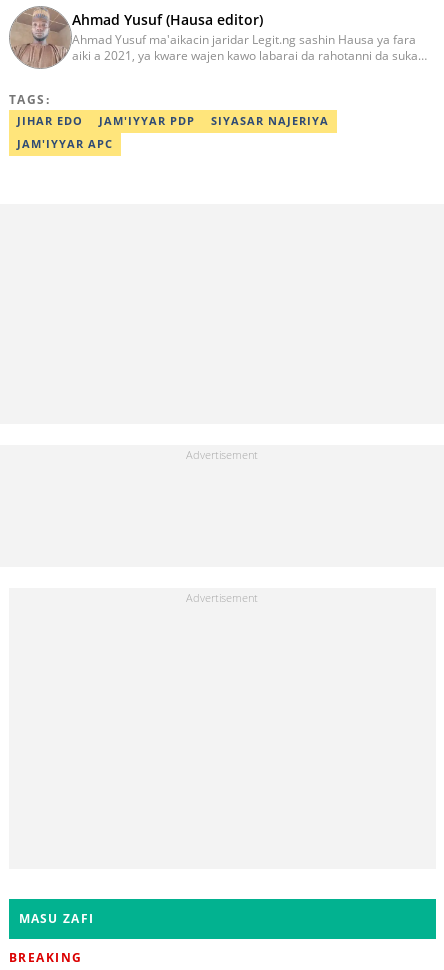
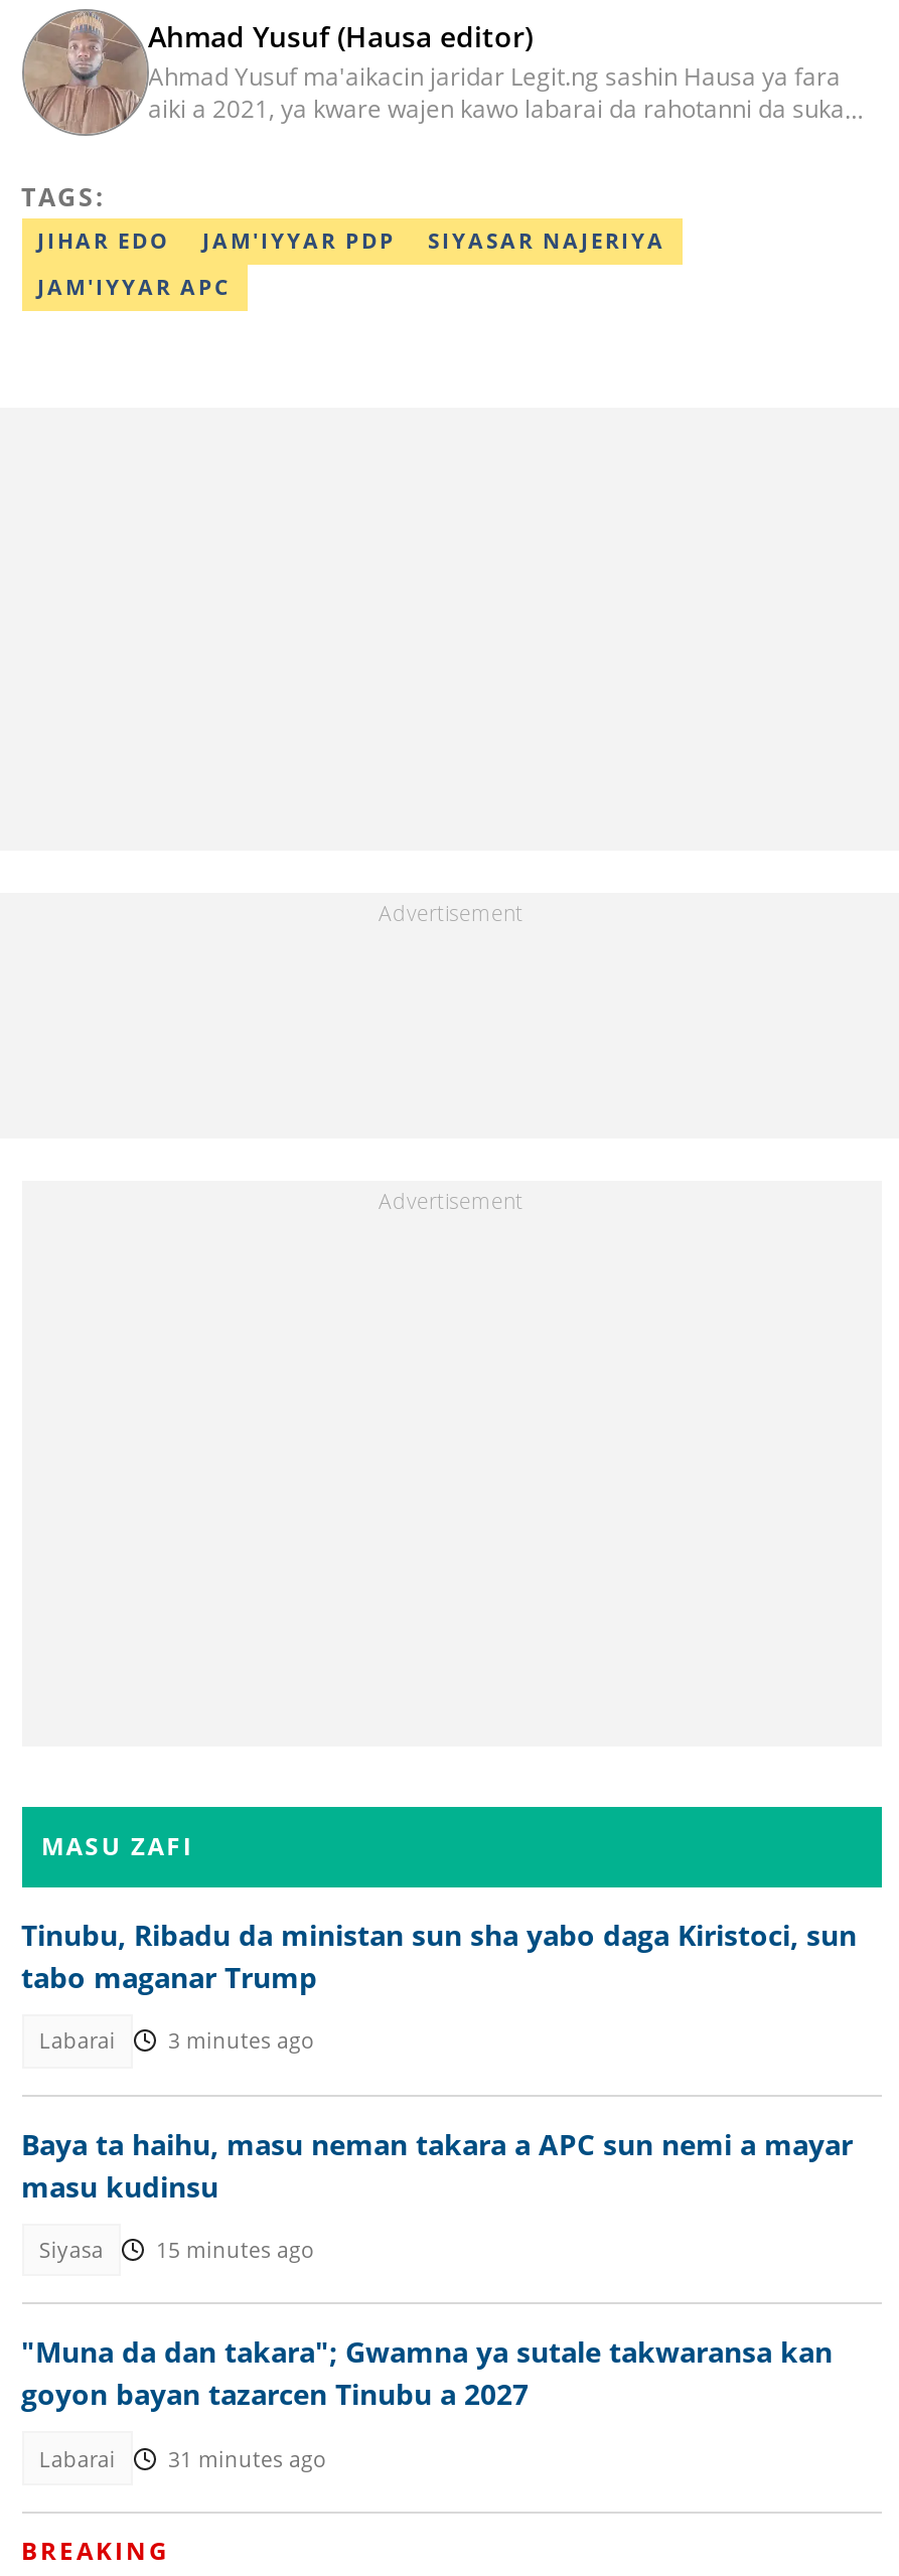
+ Tinubu, Ribadu da ministan sun sha yabo daga Kiristoci, sun
+ tabo maganar Trump
+ Labarai
+ 3 minutes ago
+ Baya ta haihu, masu neman takara a APC sun nemi a mayar
+ masu kudinsu
+ Siyasa
+ 15 minutes ago
+ "Muna da dan takara"; Gwamna ya sutale takwaransa kan
+ goyon bayan tazarcen Tinubu a 2027
+ Labarai
+ 31 minutes ago
